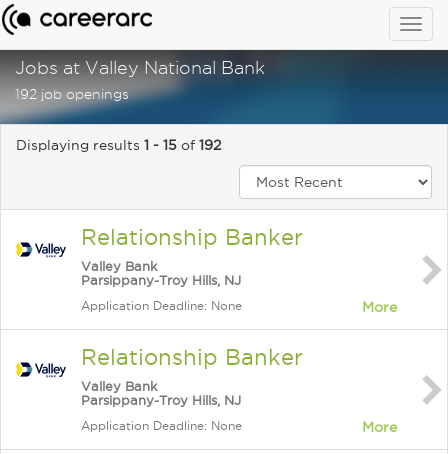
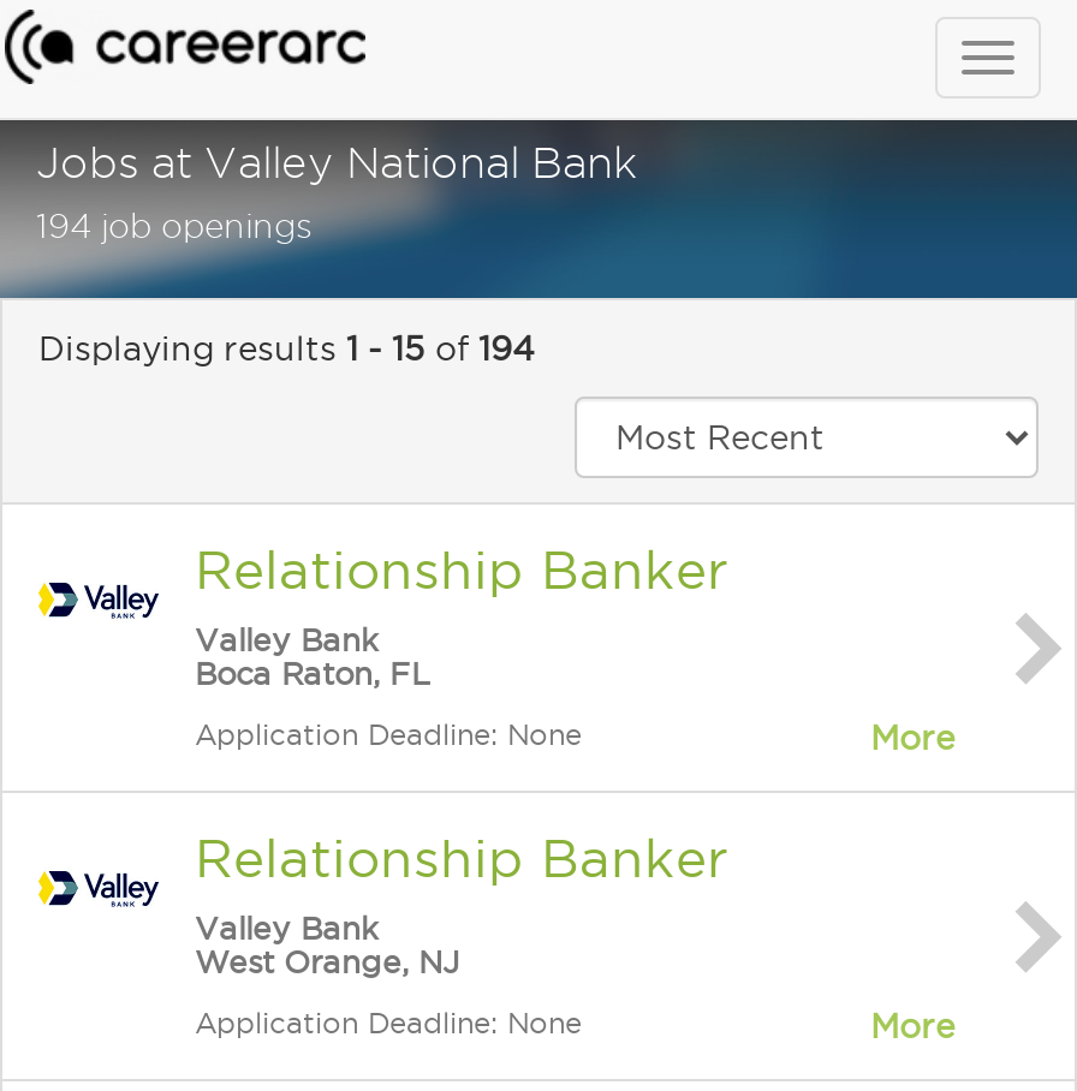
- 192 job openings
+ 194 job openings

- Displaying results 1 - 15 of 192
+ Displaying results 1 - 15 of 194

- Parsippany-Troy Hills, NJ
+ Boca Raton, FL

- Parsippany-Troy Hills, NJ
+ West Orange, NJ
